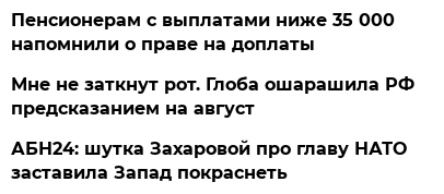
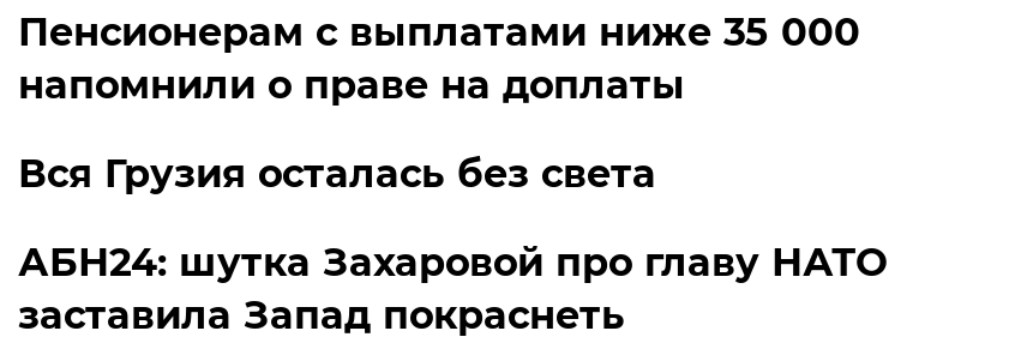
- Мне не заткнут рот. Глоба ошарашила РФ
- предсказанием на август
+ Вся Грузия осталась без света
